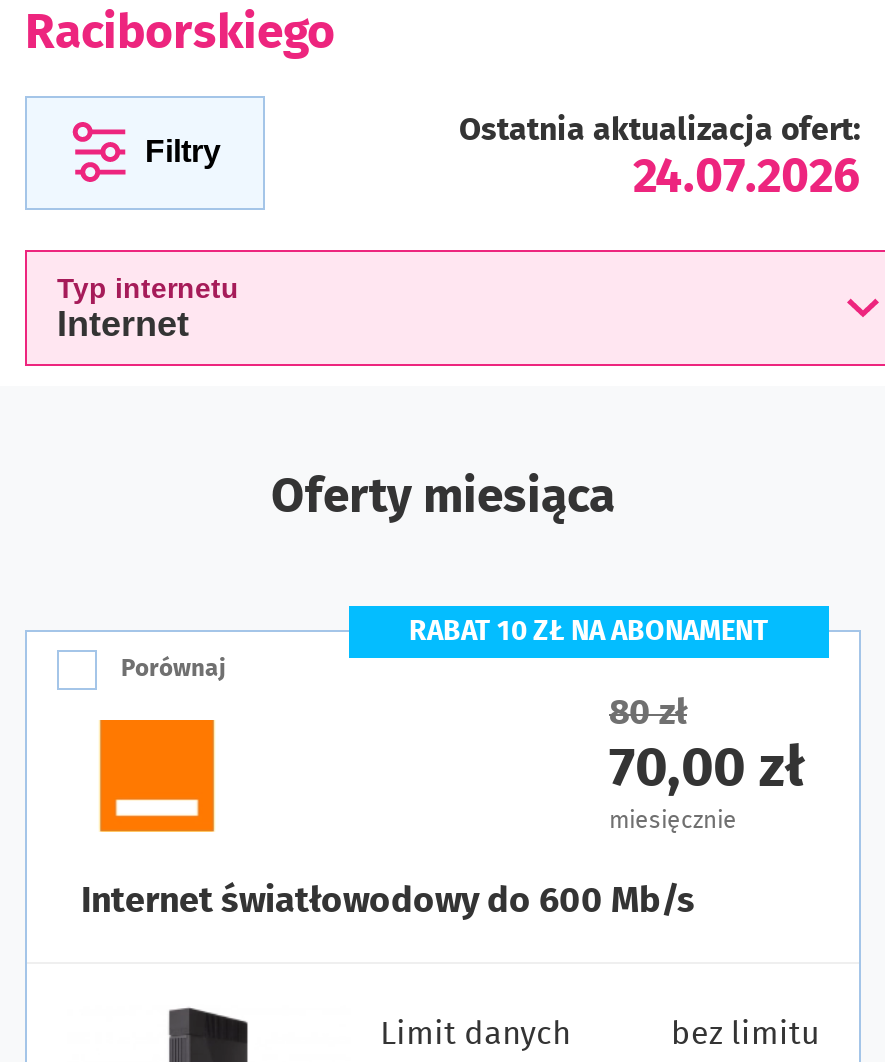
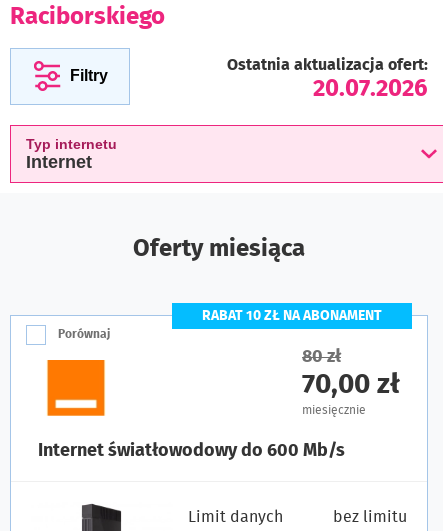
- 24.07.2026
+ 20.07.2026
